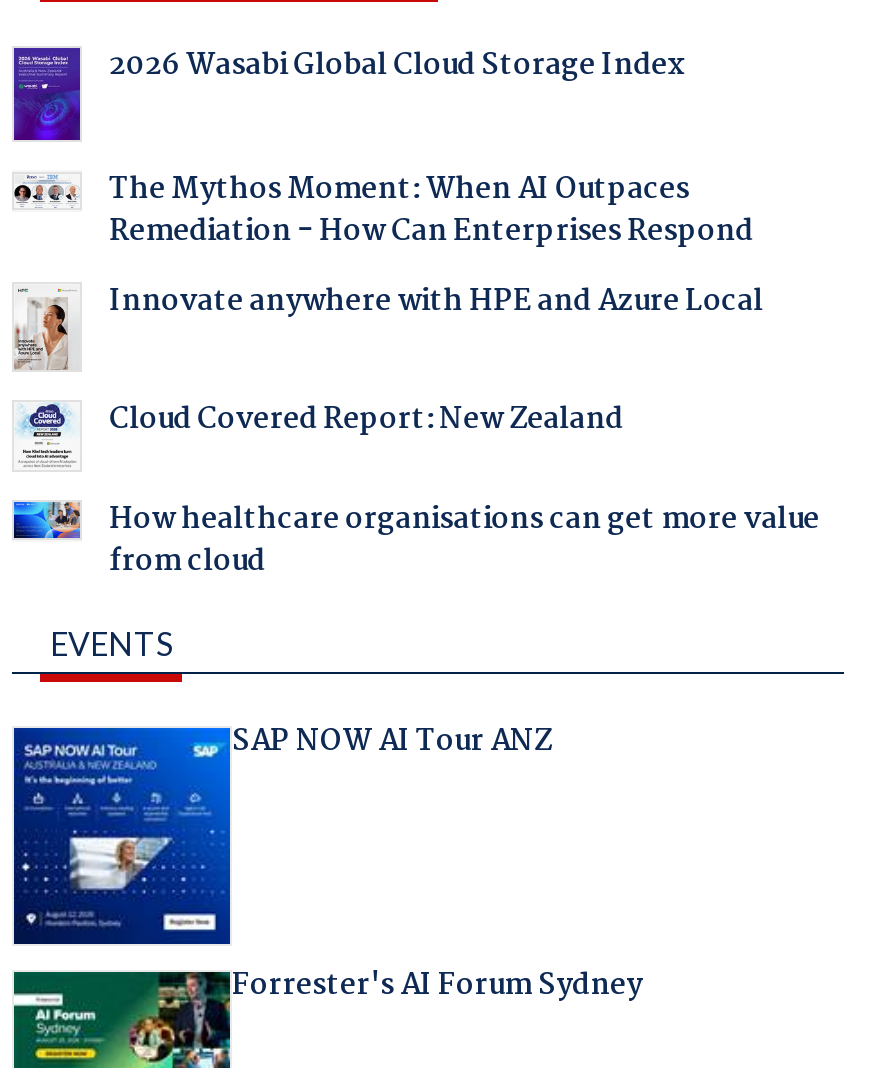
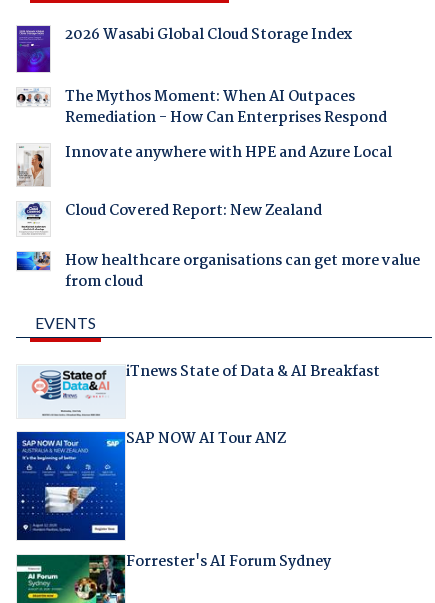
+ [image]
+ iTnews State of Data & AI Breakfast
